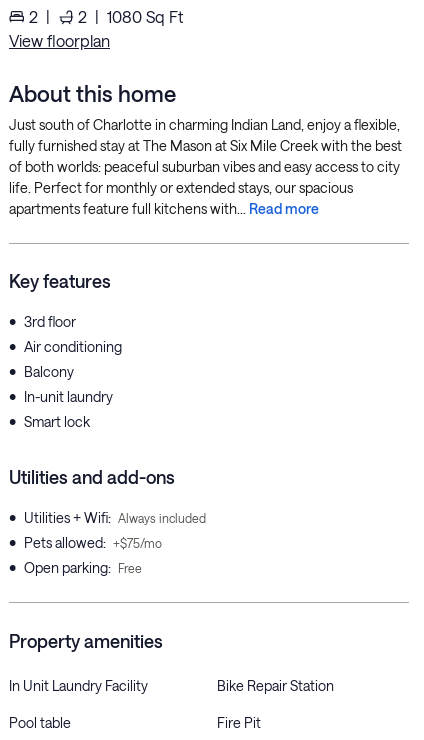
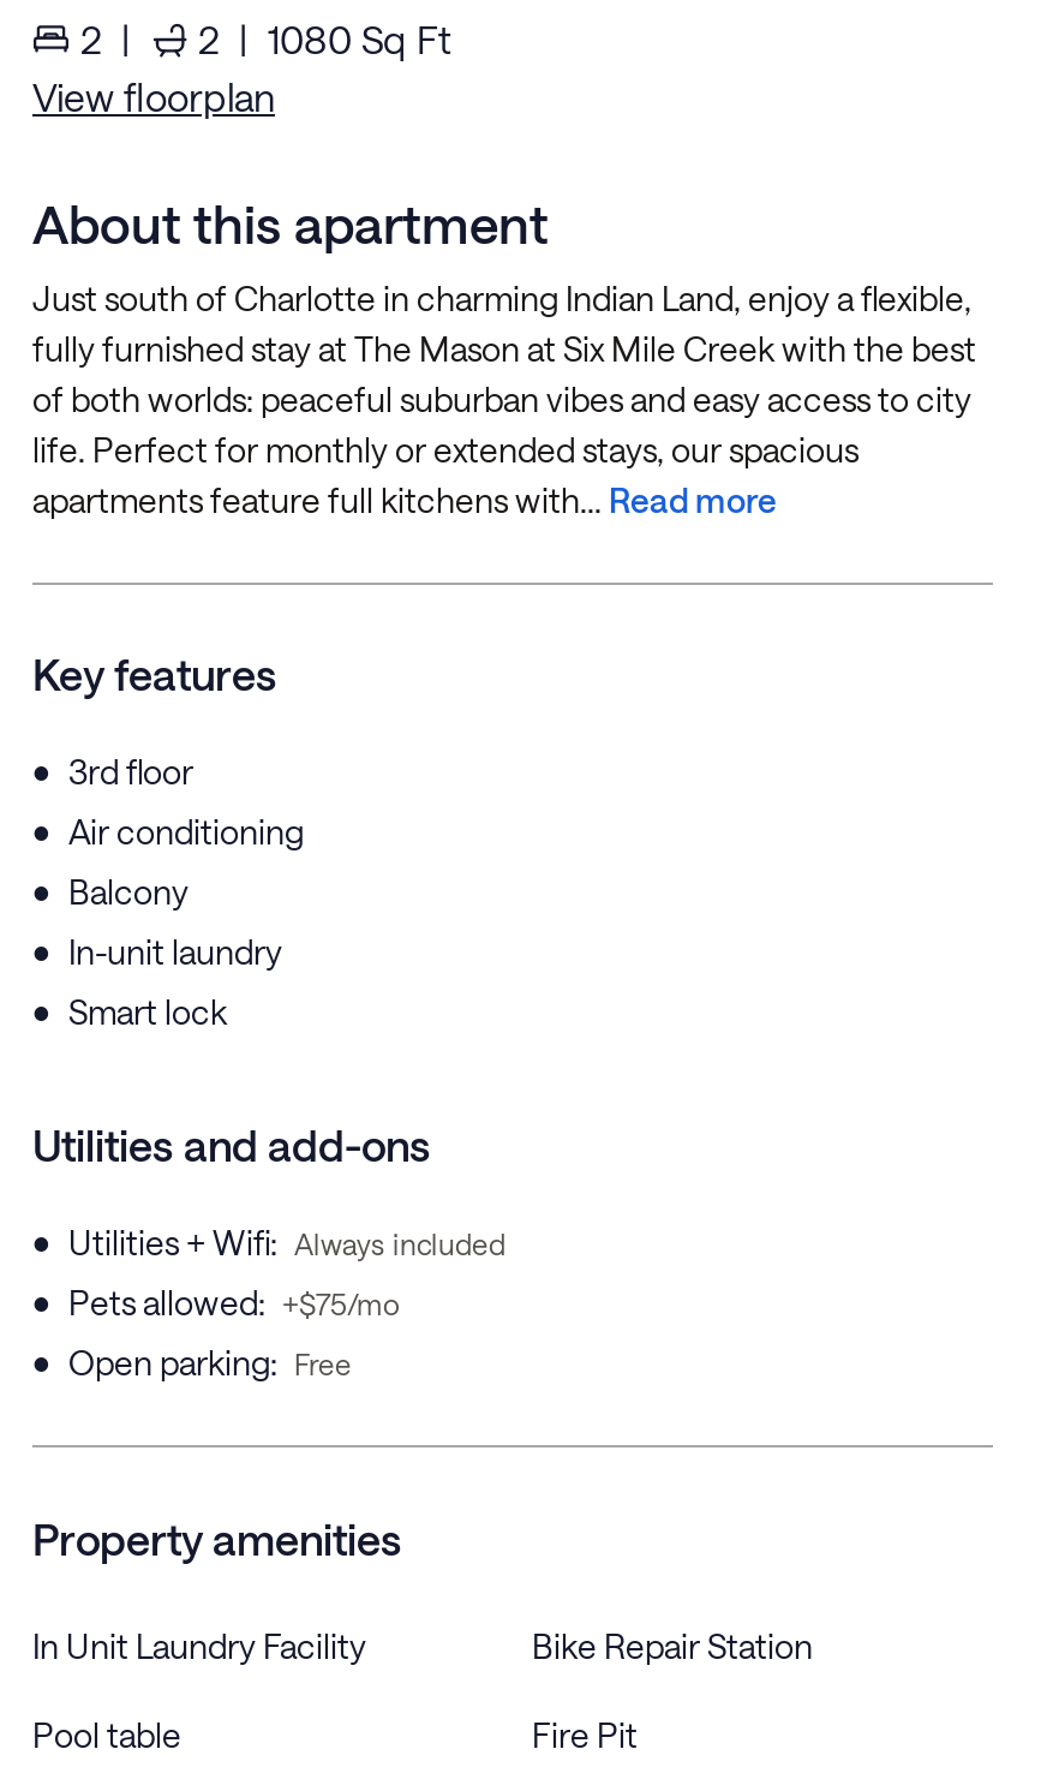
- About this home
+ About this apartment
